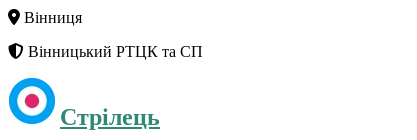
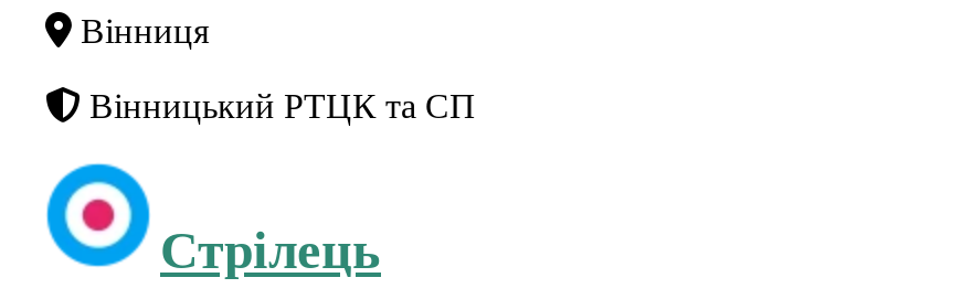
- [image]
+ [image]
